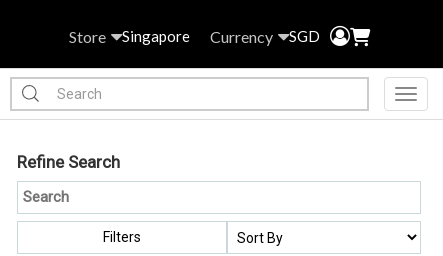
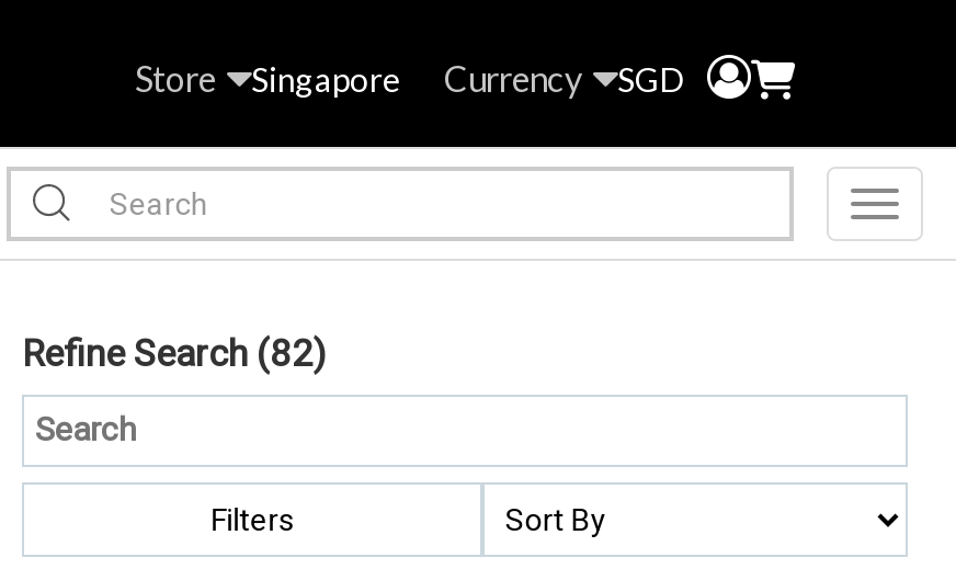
- Refine Search
+ Refine Search (82)
